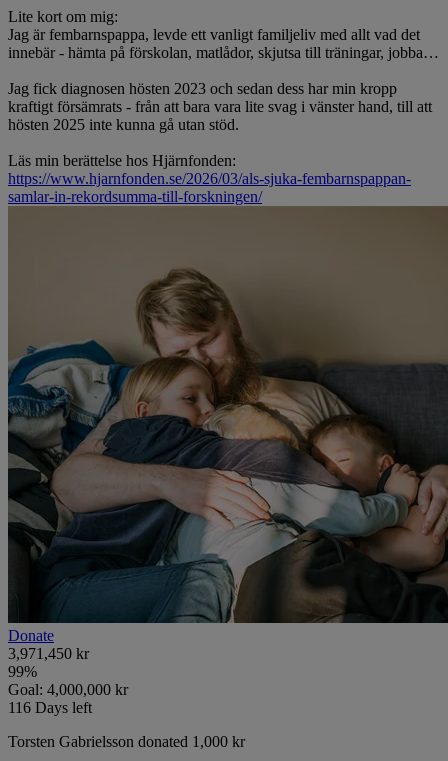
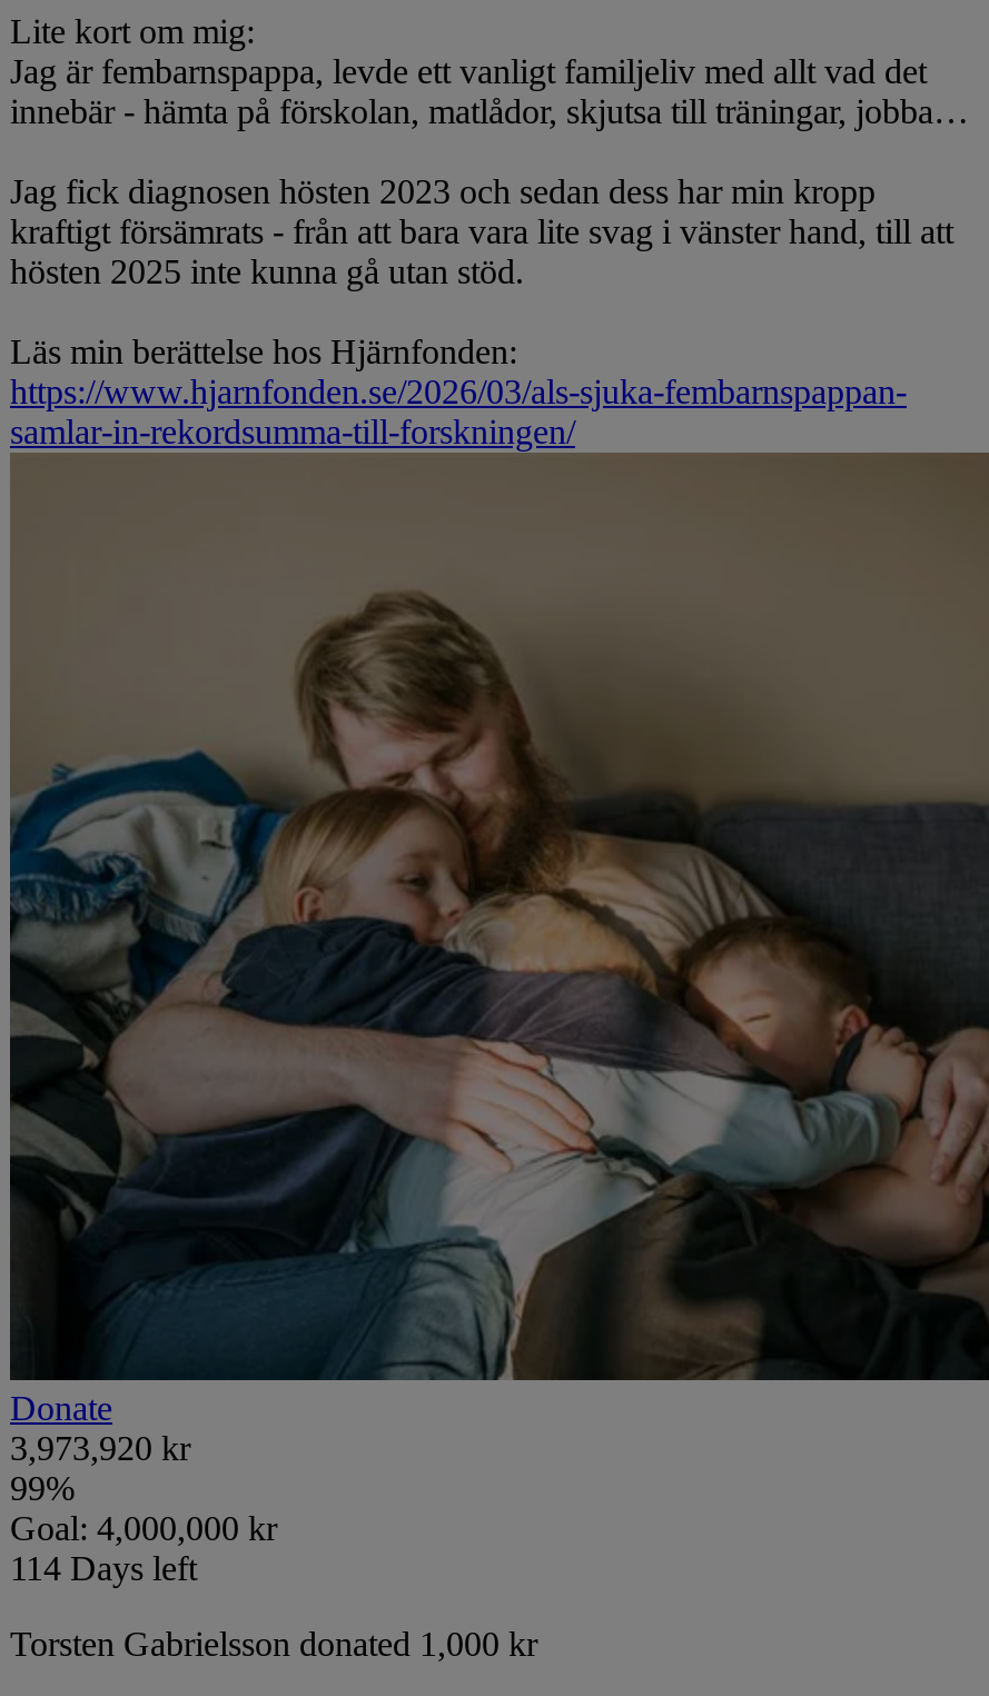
- 3,971,450 kr
+ 3,973,920 kr

- 116 Days left
+ 114 Days left
